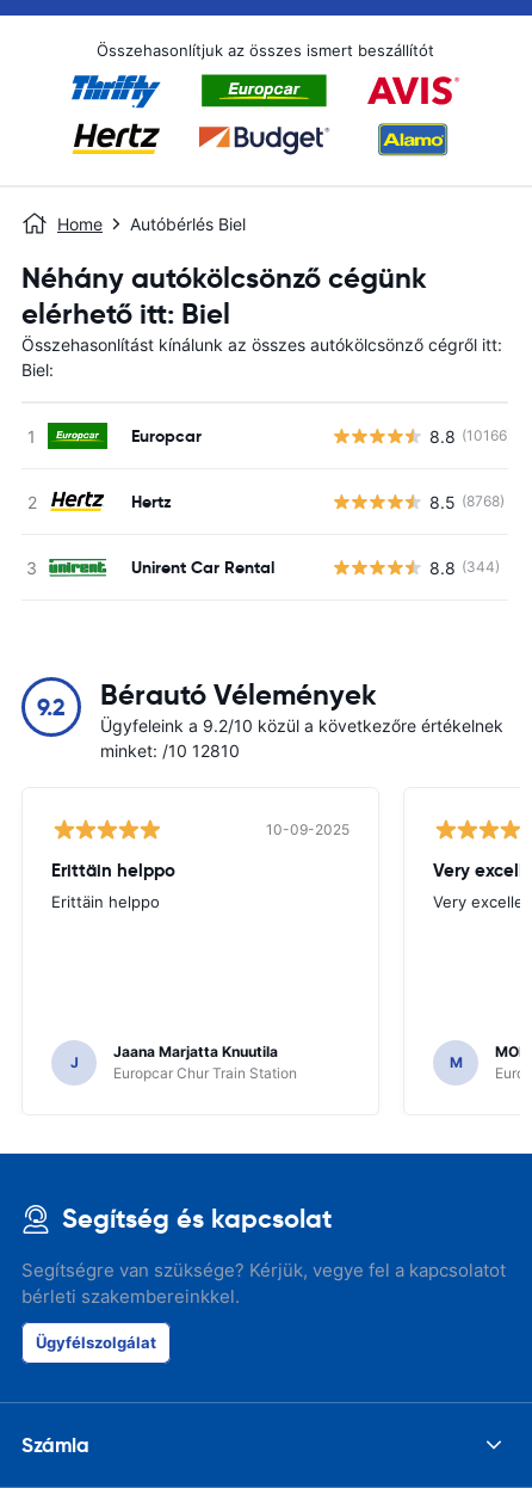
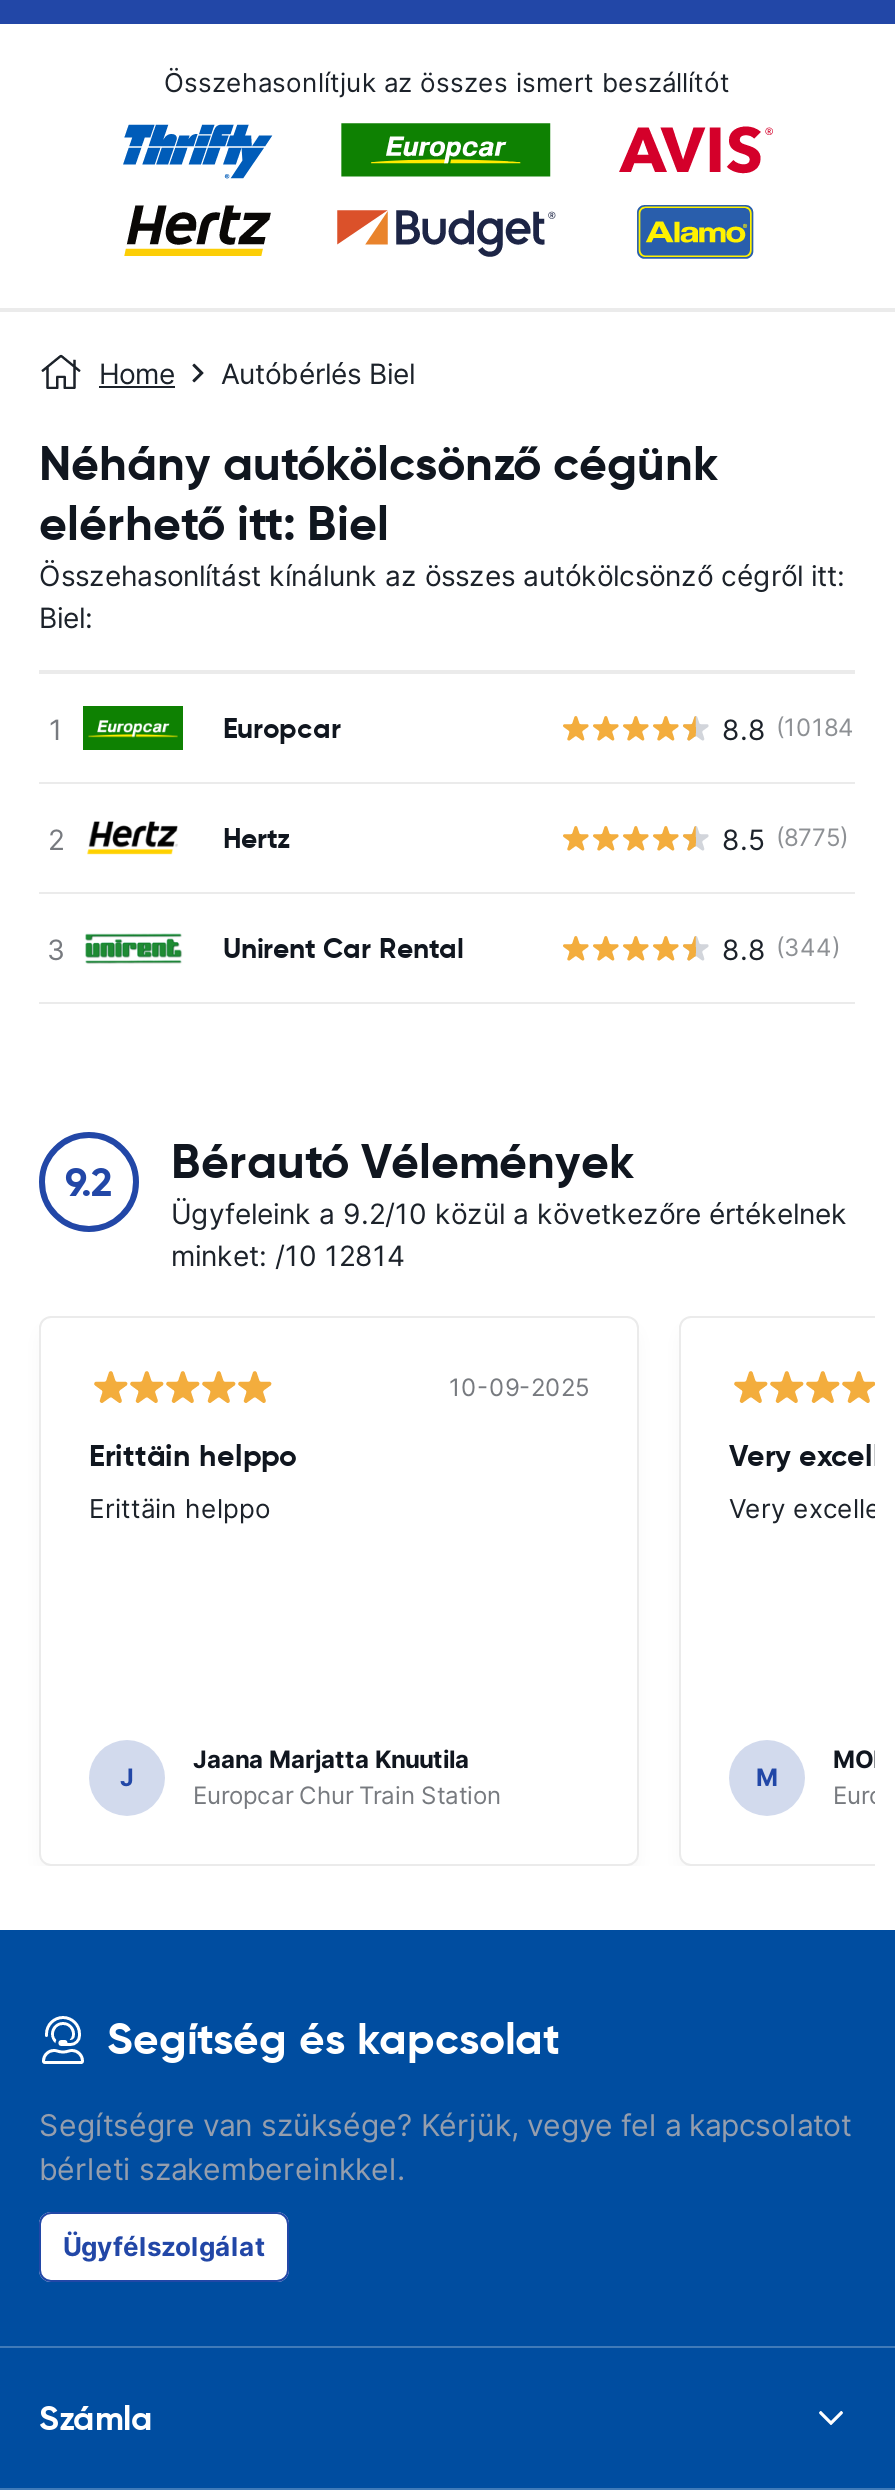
- 8.8 (10166)
+ 8.8 (10184)

- 8.5 (8768)
+ 8.5 (8775)

- minket: /10 12810
+ minket: /10 12814
